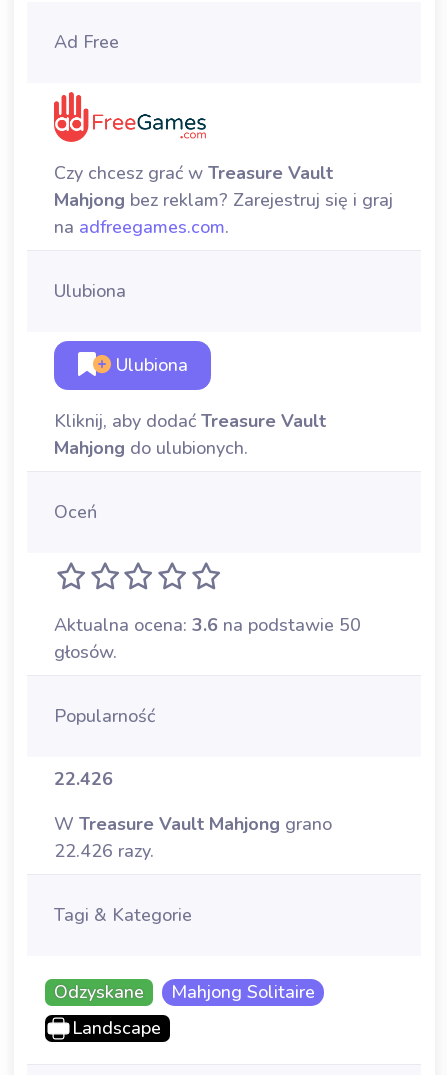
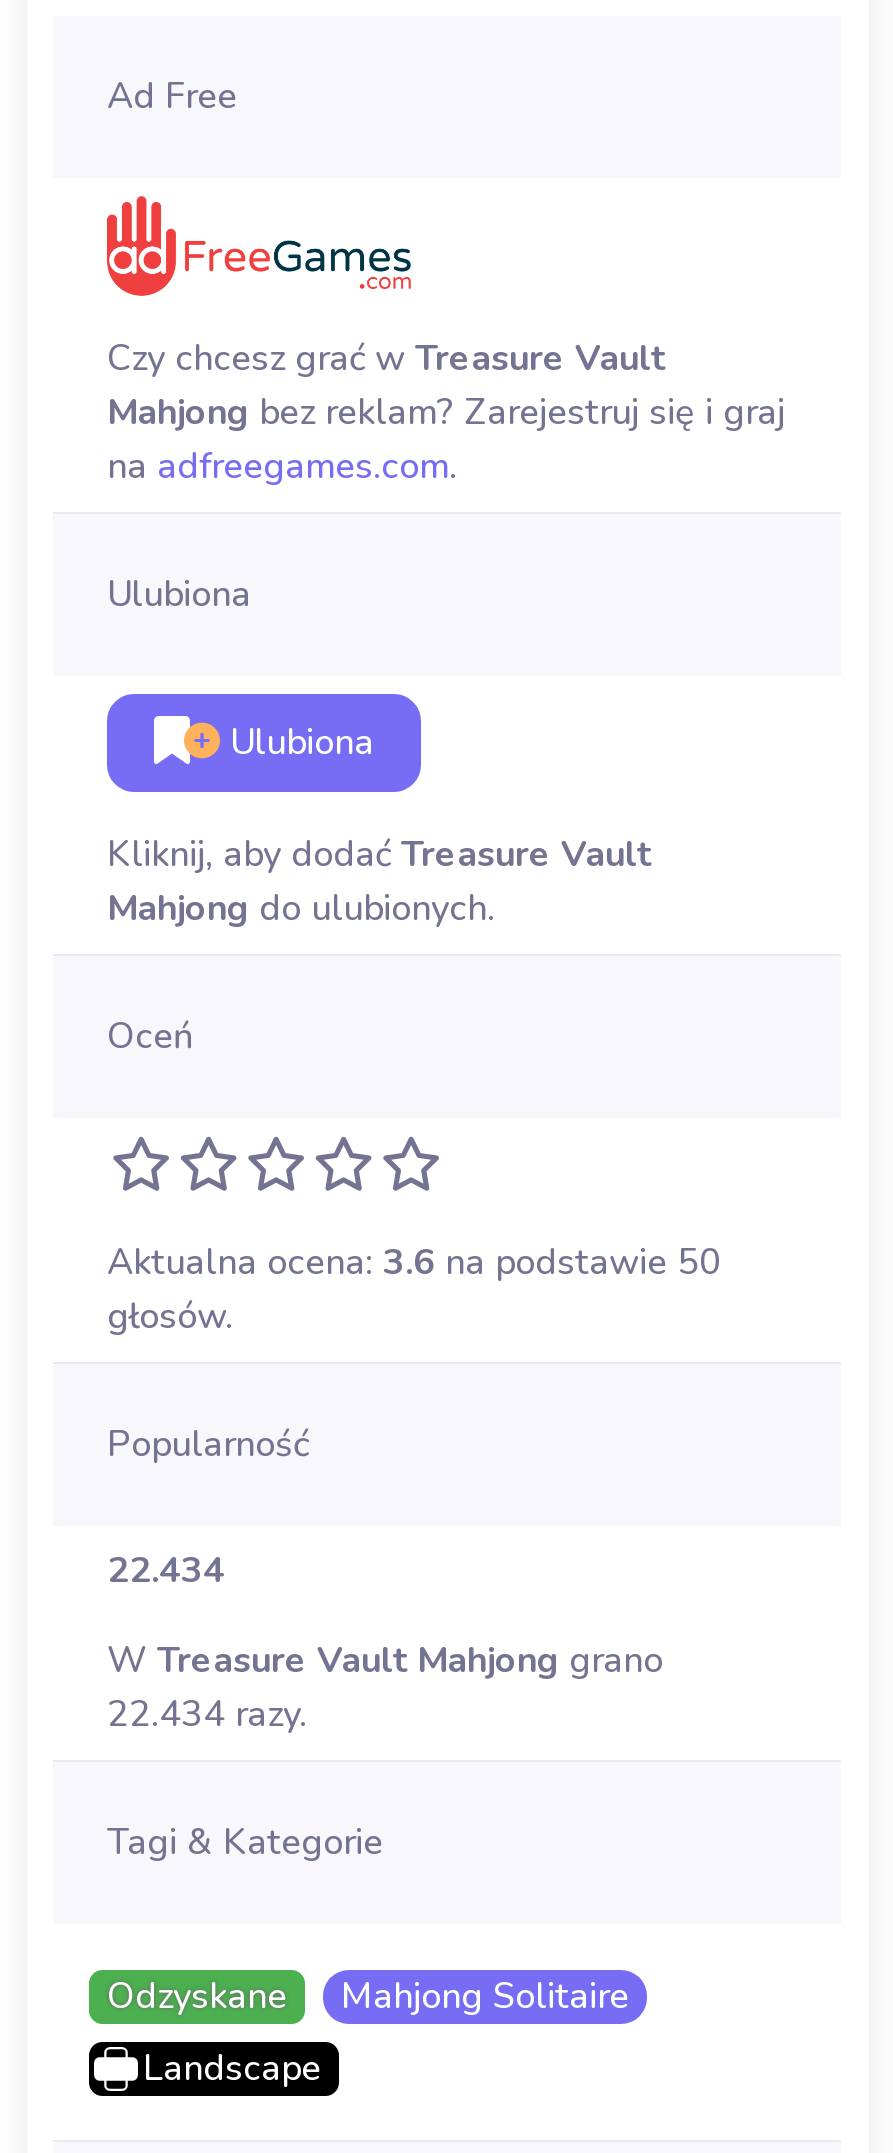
- 22.426
+ 22.434

- 22.426 razy.
+ 22.434 razy.
